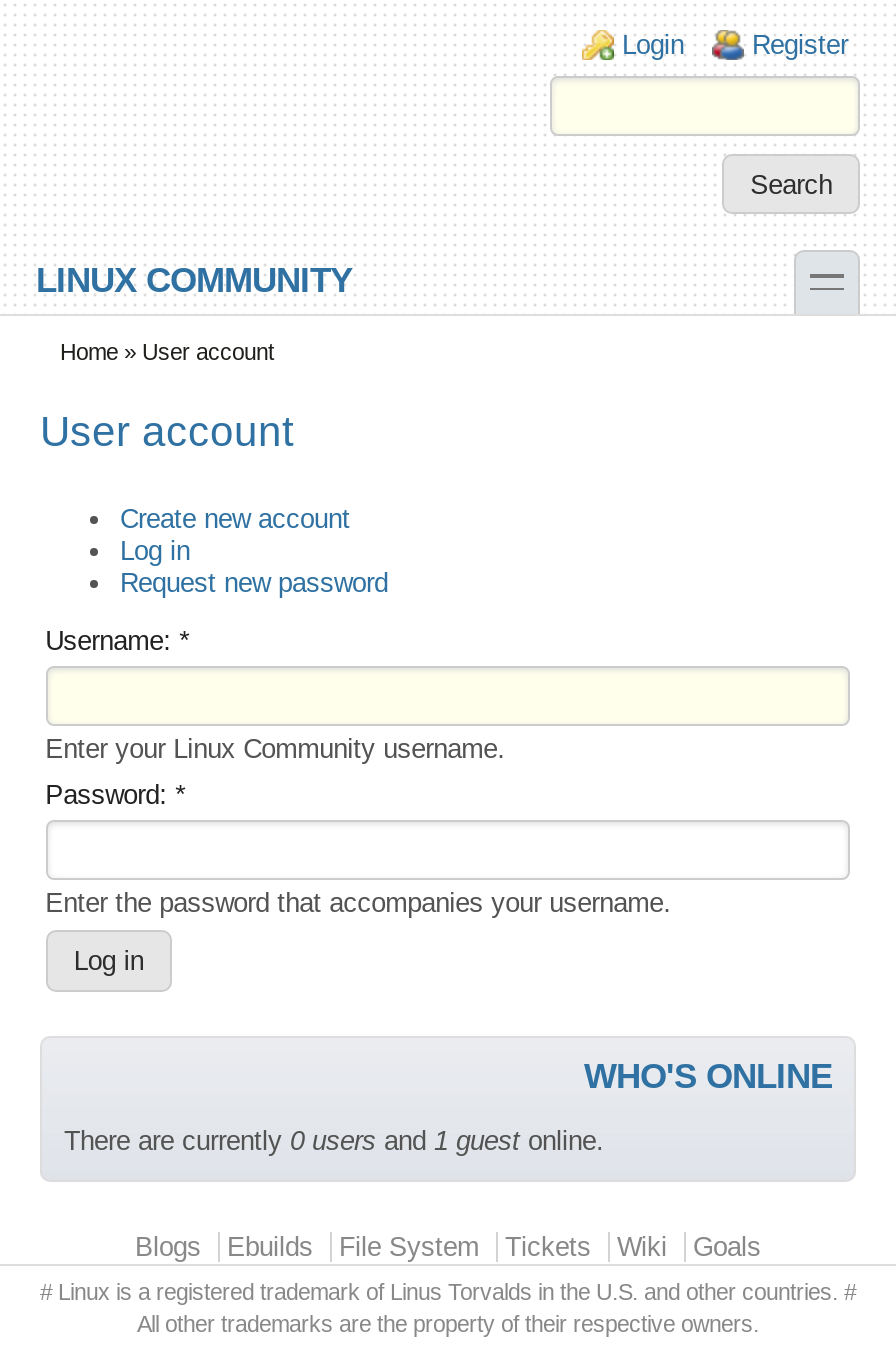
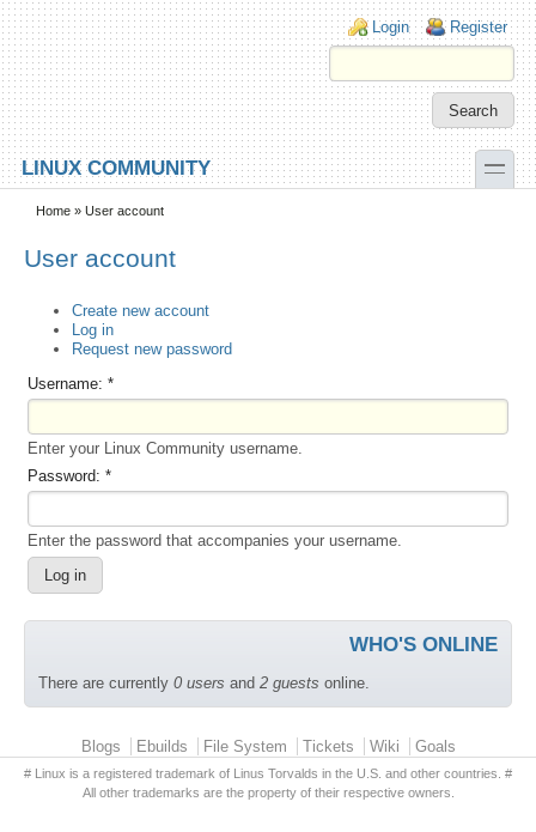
- There are currently 0 users and 1 guest online.
+ There are currently 0 users and 2 guests online.
